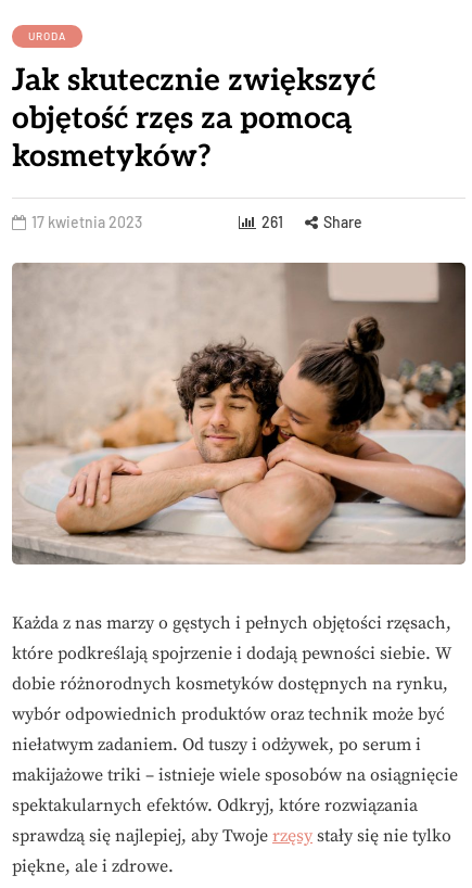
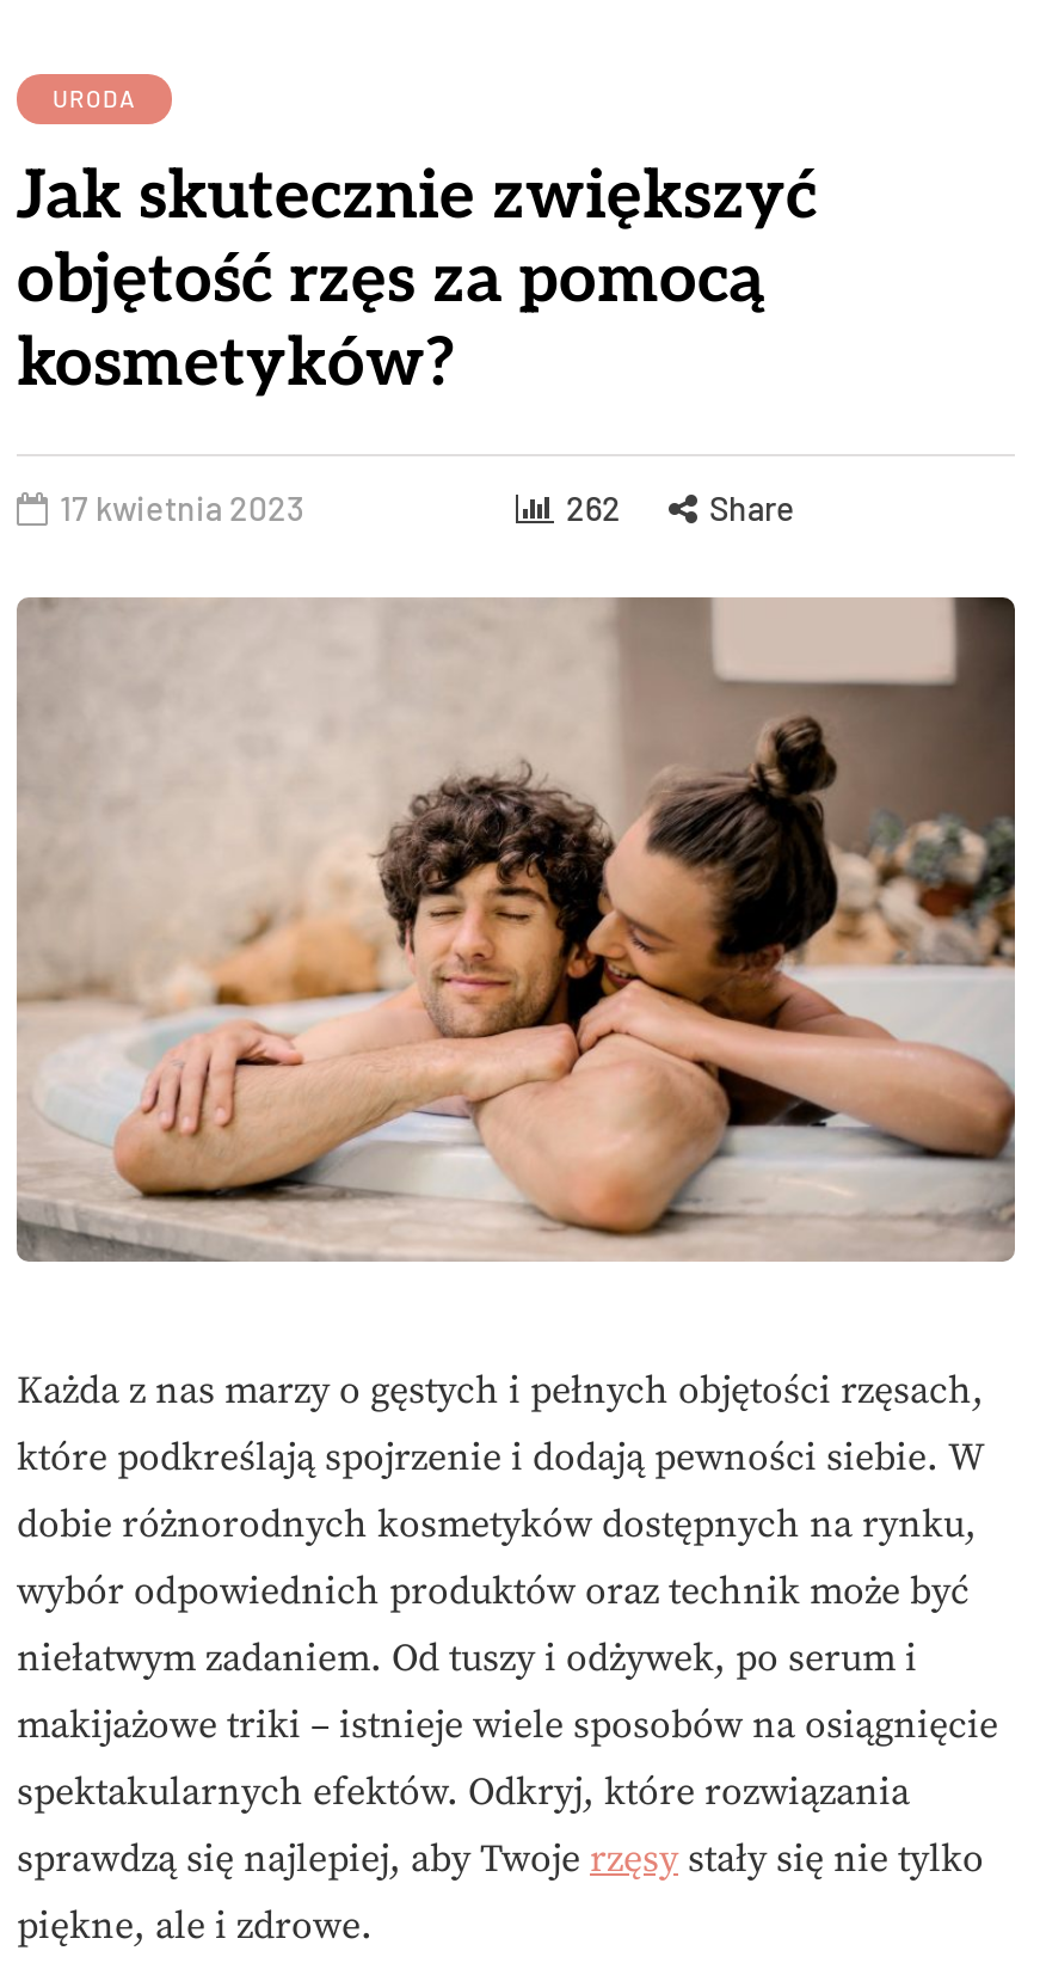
- 261
+ 262
